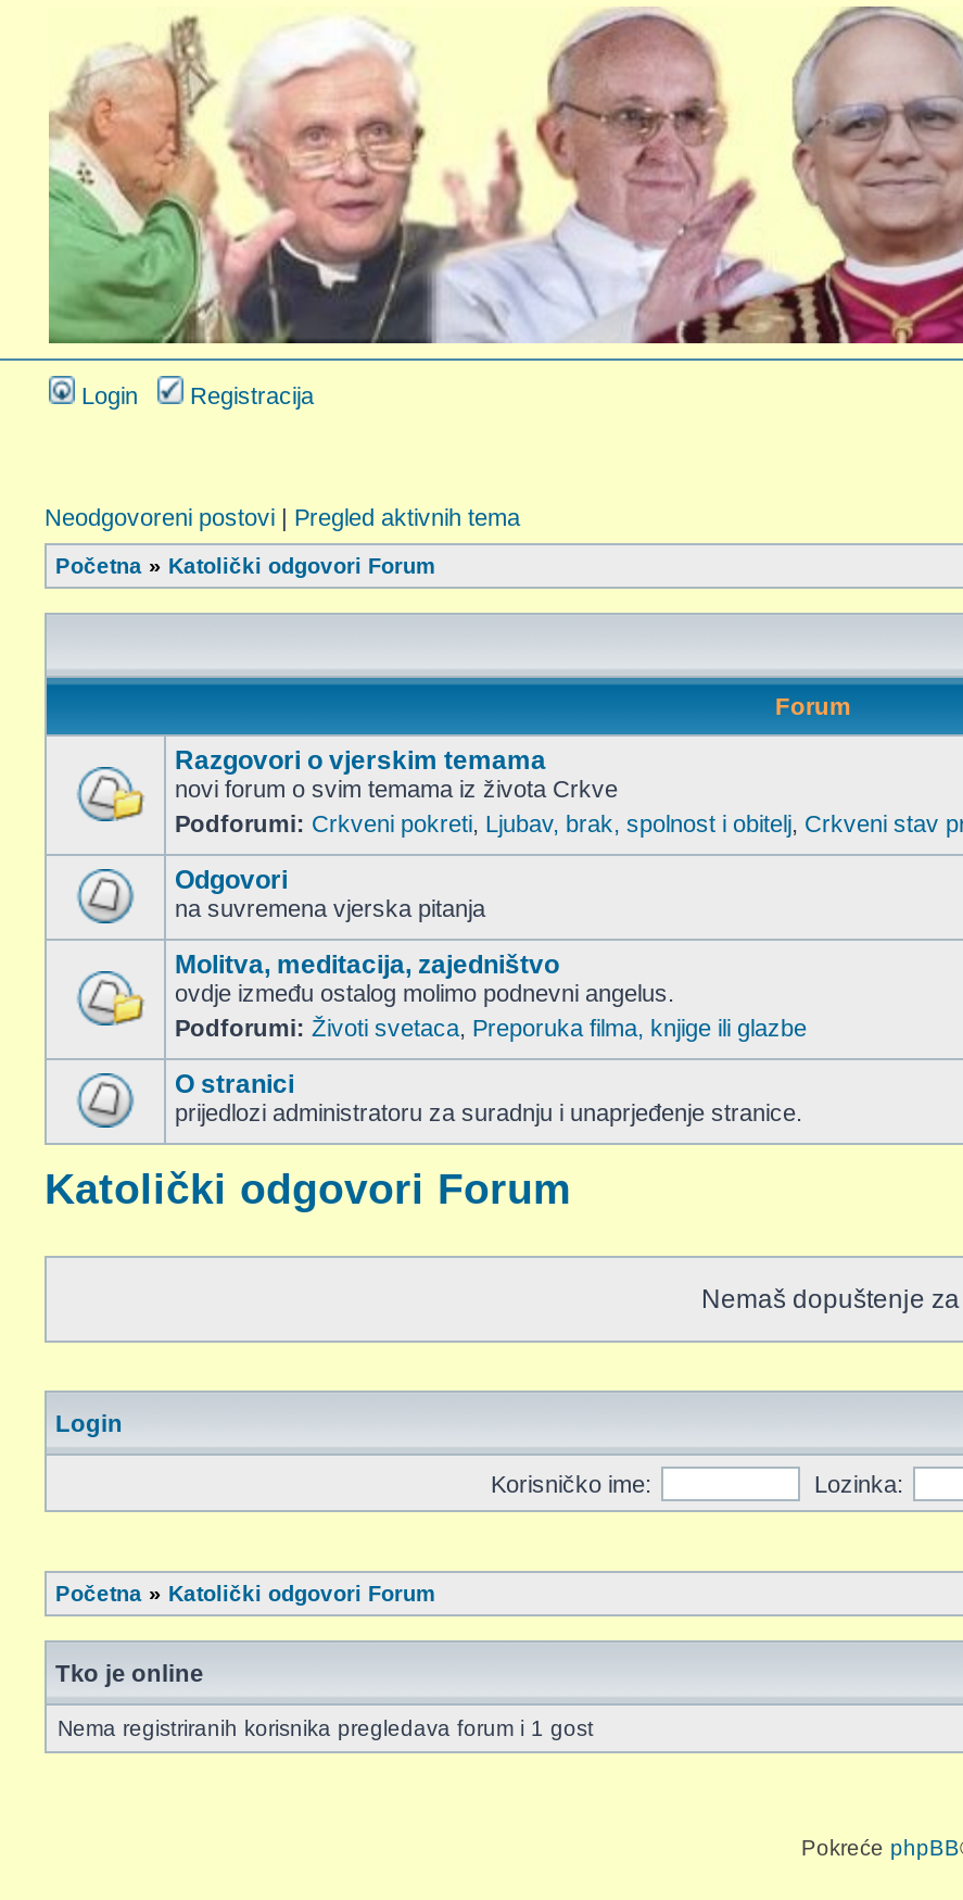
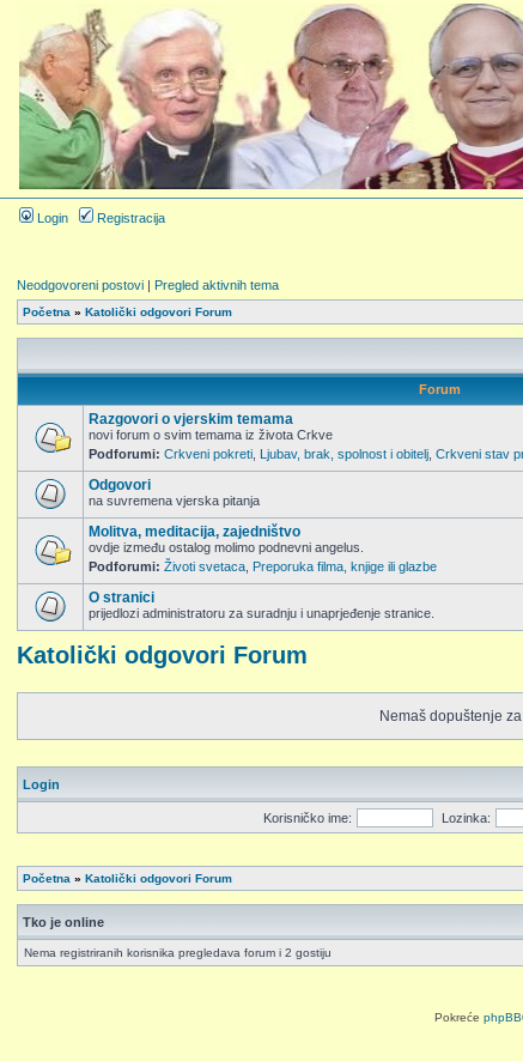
- Nema registriranih korisnika pregledava forum i 1 gost
+ Nema registriranih korisnika pregledava forum i 2 gostiju
